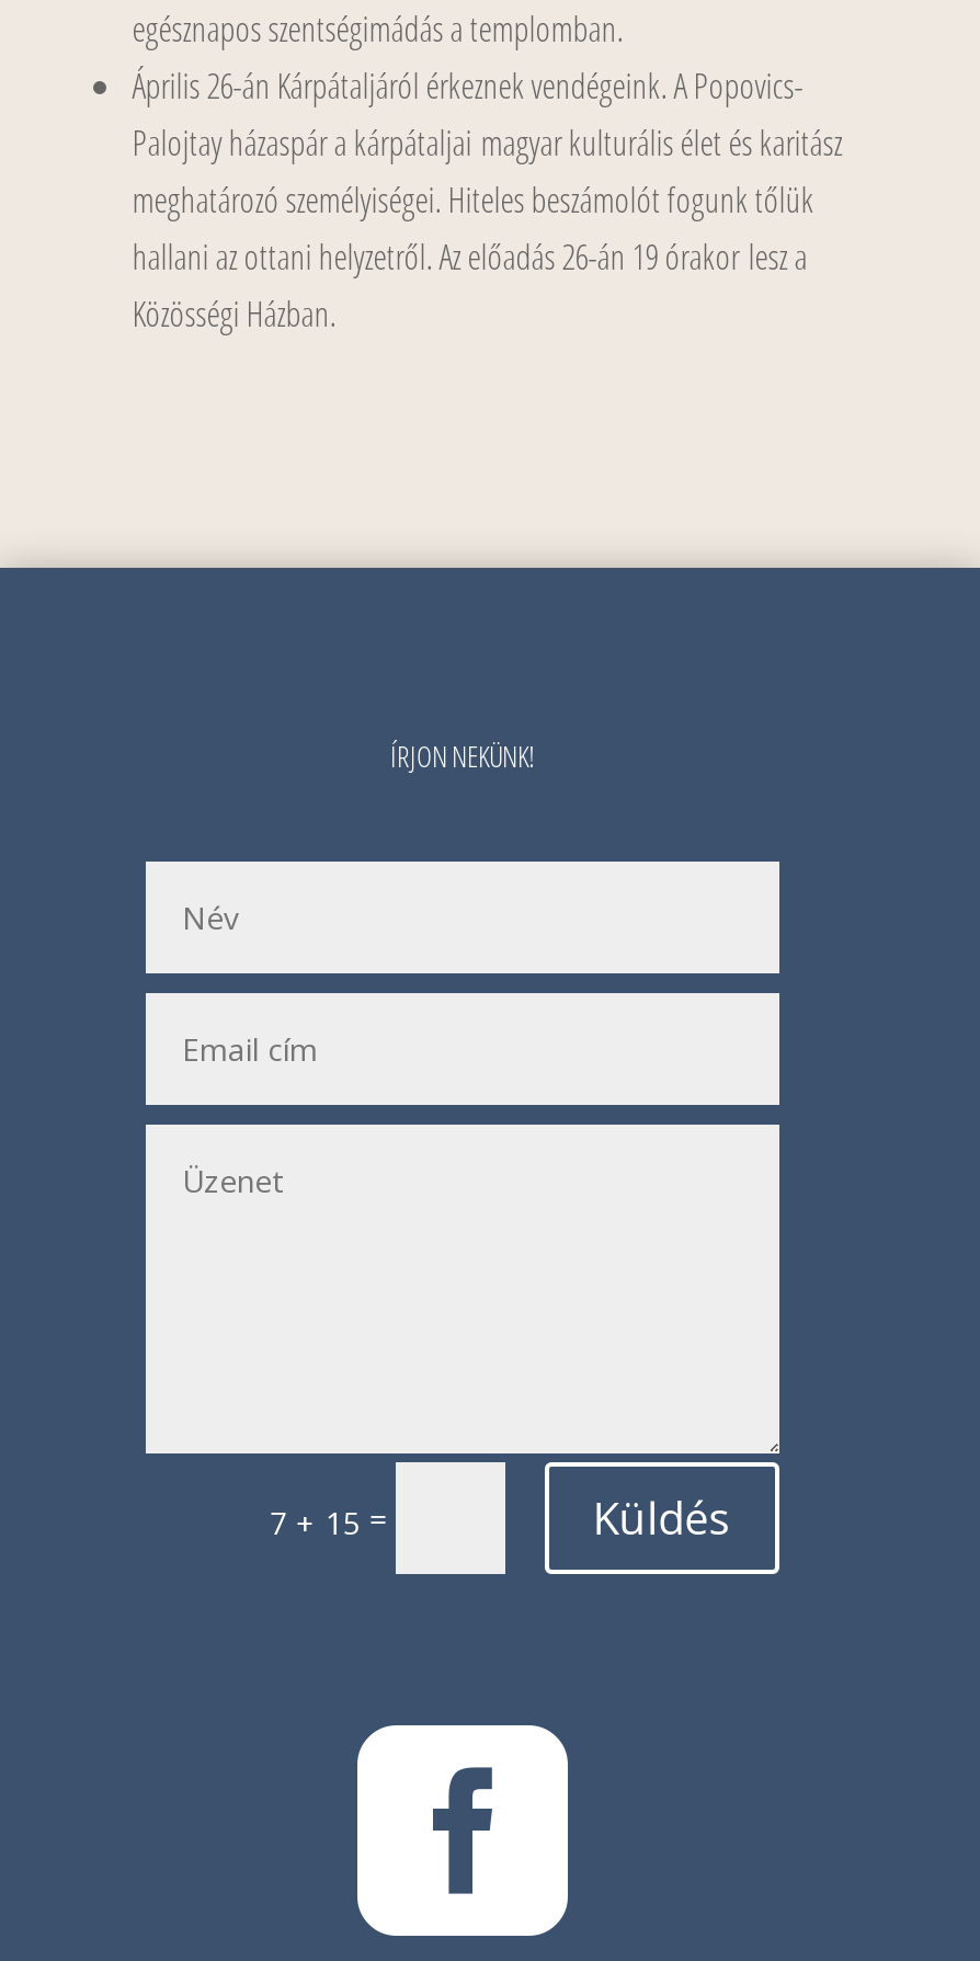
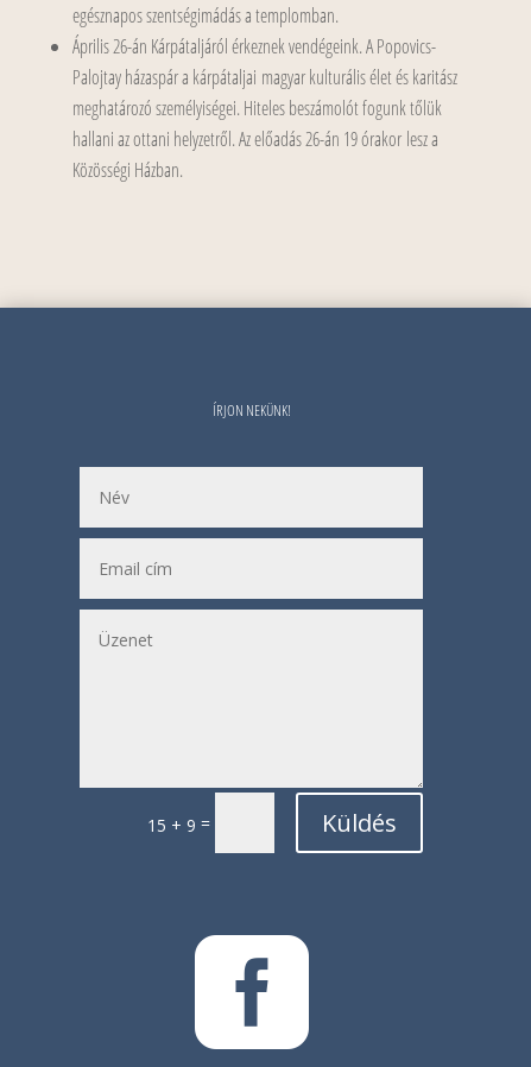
- 7 + 15 =
+ 15 + 9 =
